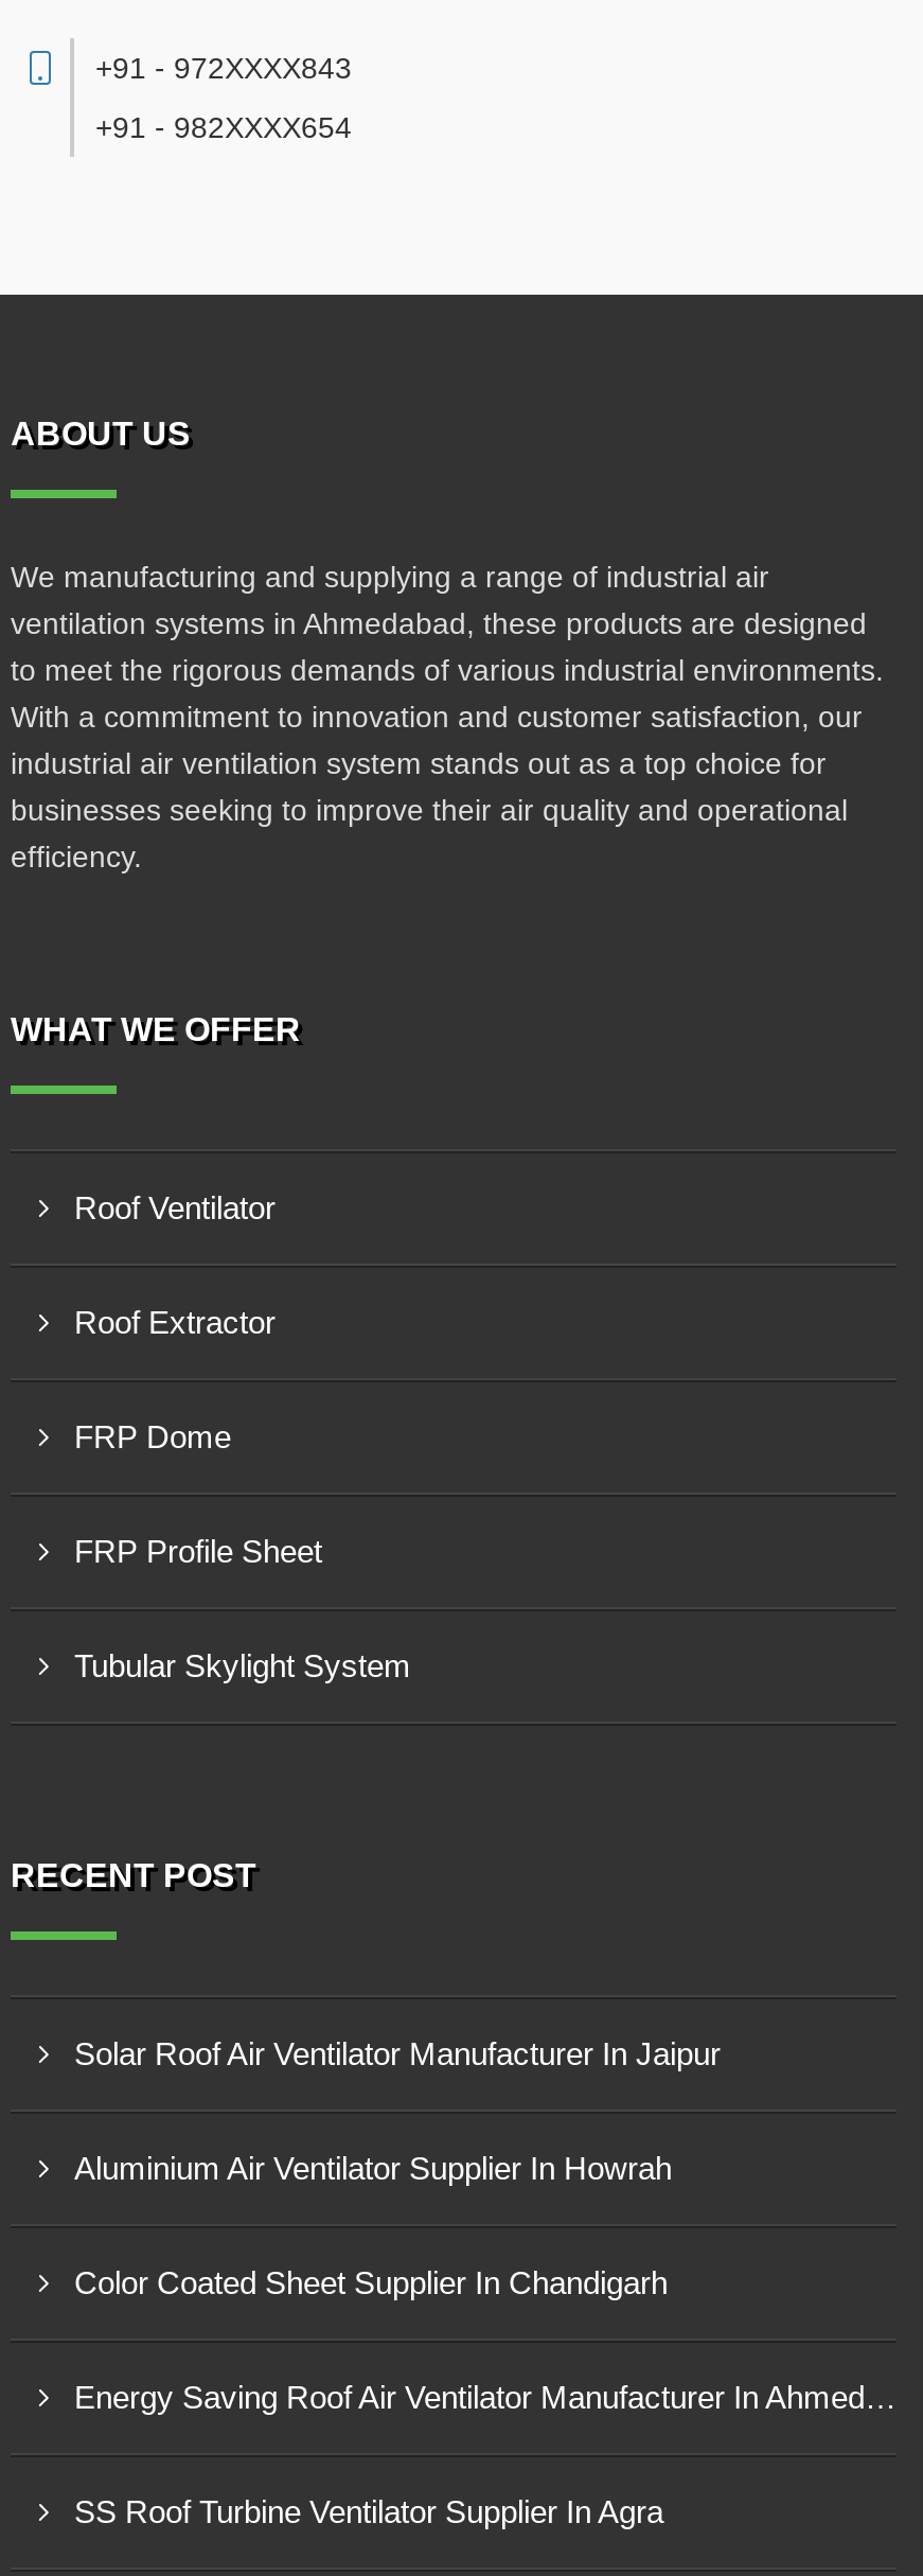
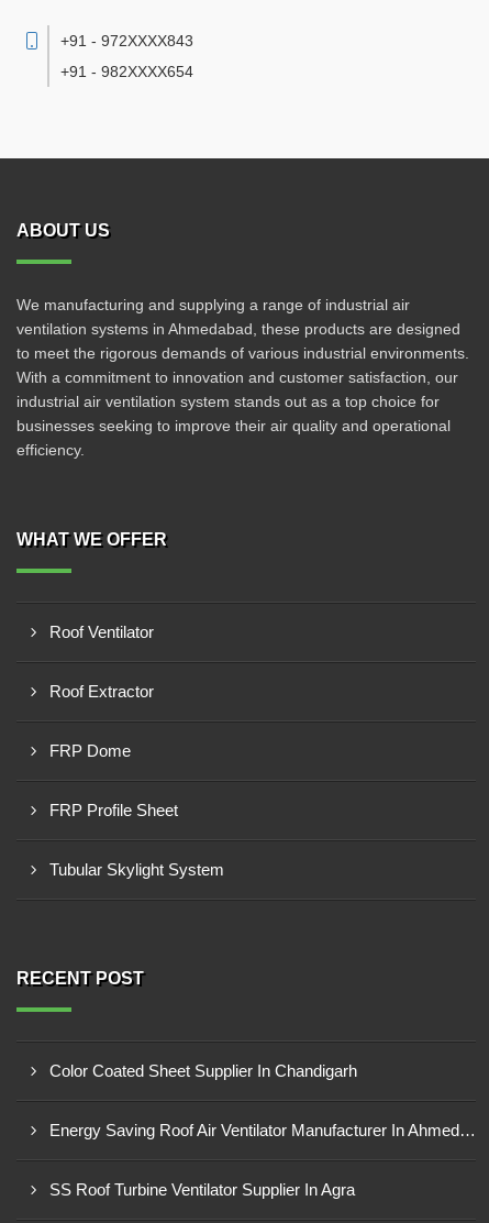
- Solar Roof Air Ventilator Manufacturer In Jaipur
- Aluminium Air Ventilator Supplier In Howrah
